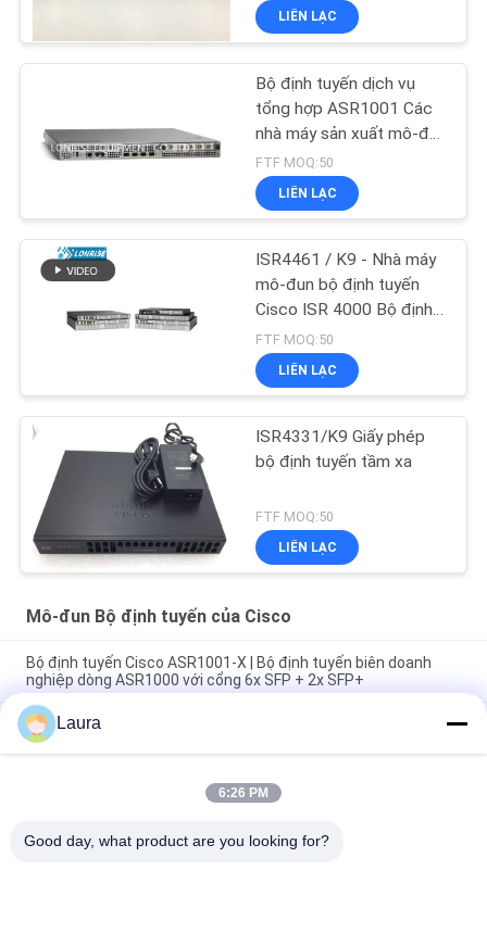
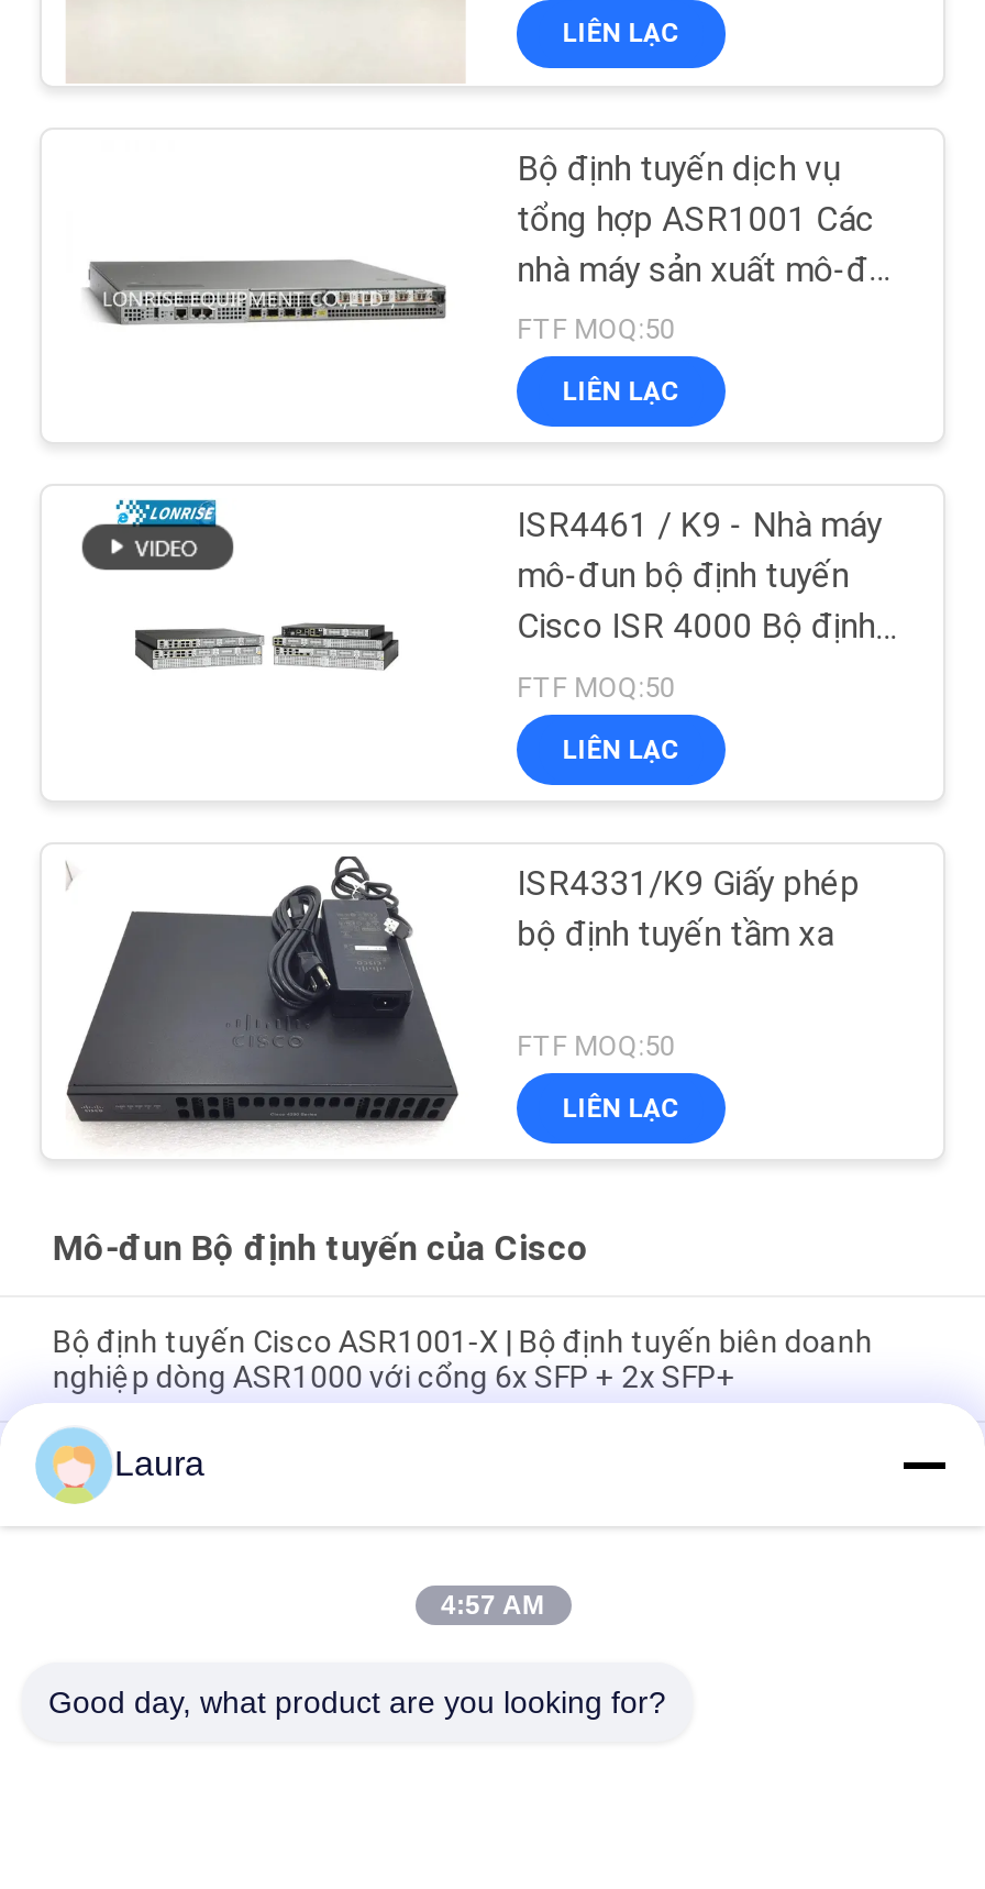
- 6:26 PM
+ 4:57 AM
